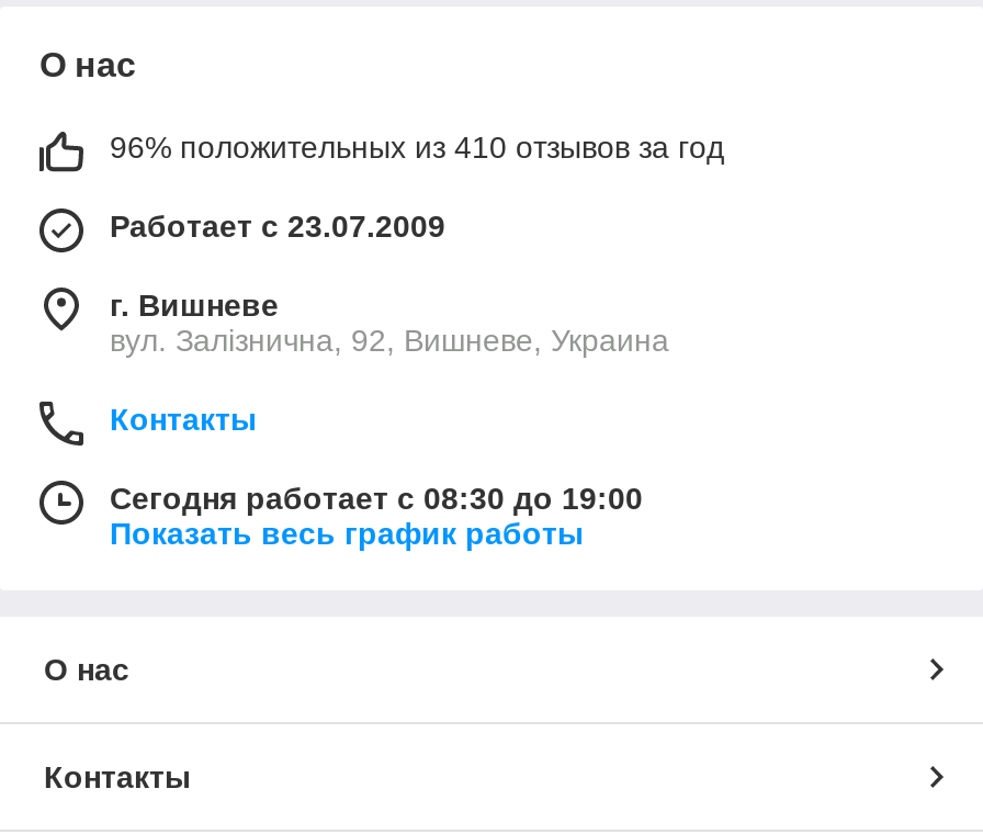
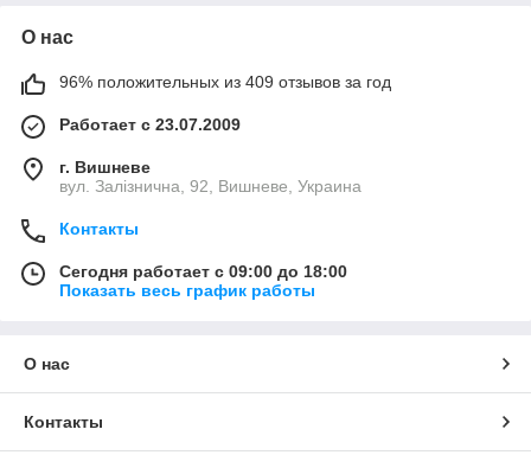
- 96% положительных из 410 отзывов за год
+ 96% положительных из 409 отзывов за год

- Сегодня работает с 08:30 до 19:00
+ Сегодня работает с 09:00 до 18:00
